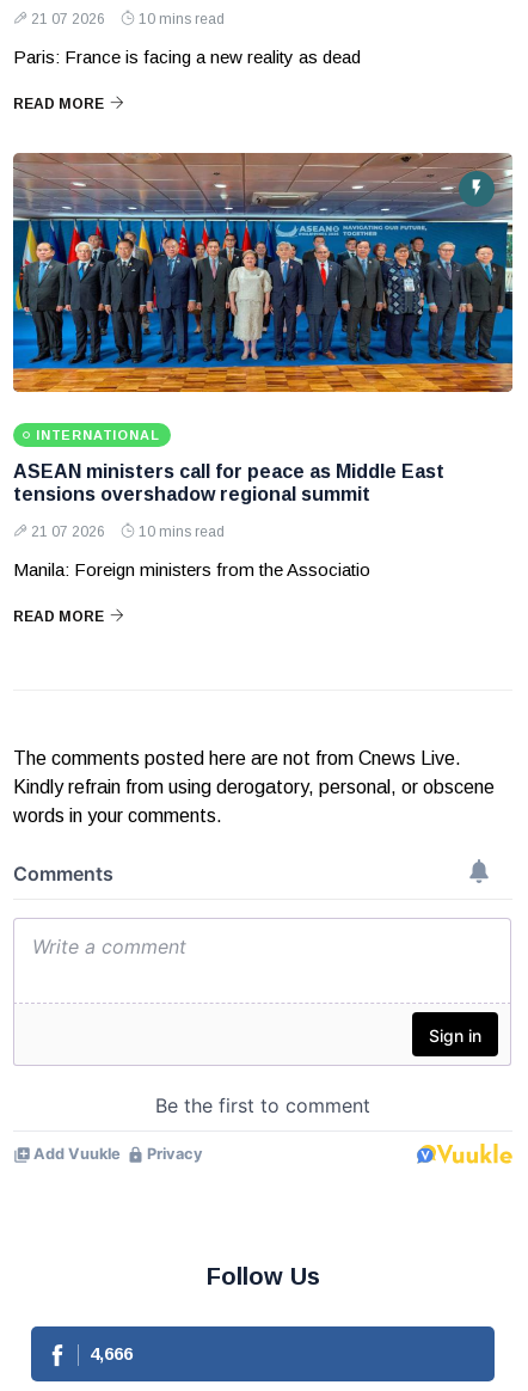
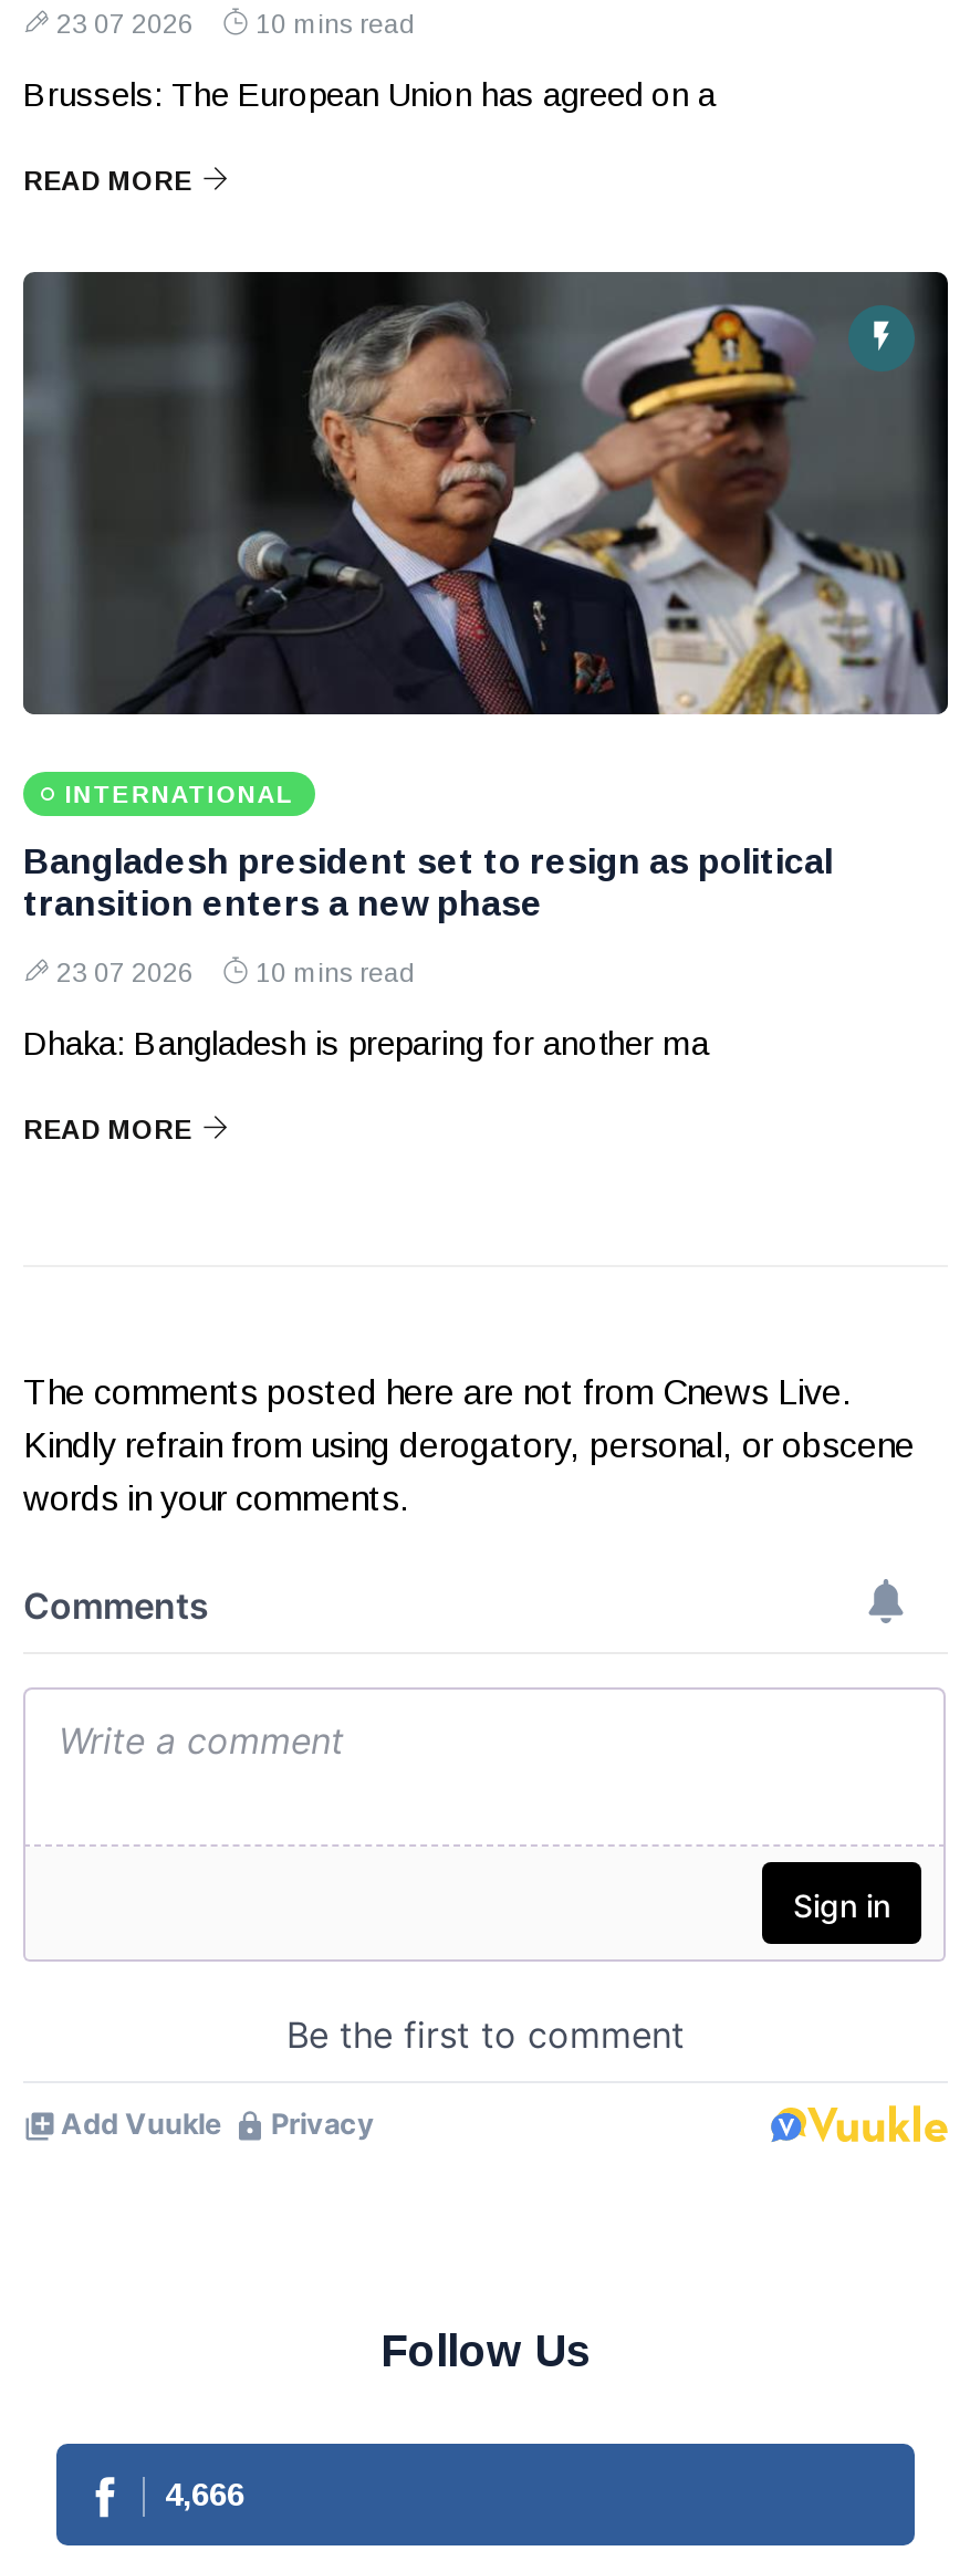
- 21 07 2026
+ 23 07 2026

- Paris: France is facing a new reality as dead
+ Brussels: The European Union has agreed on a

- [image]
+ [image]

- ASEAN ministers call for peace as Middle East
- tensions overshadow regional summit
+ Bangladesh president set to resign as political
+ transition enters a new phase

- 21 07 2026 10 mins read
+ 23 07 2026 10 mins read

- Manila: Foreign ministers from the Associatio
+ Dhaka: Bangladesh is preparing for another ma
